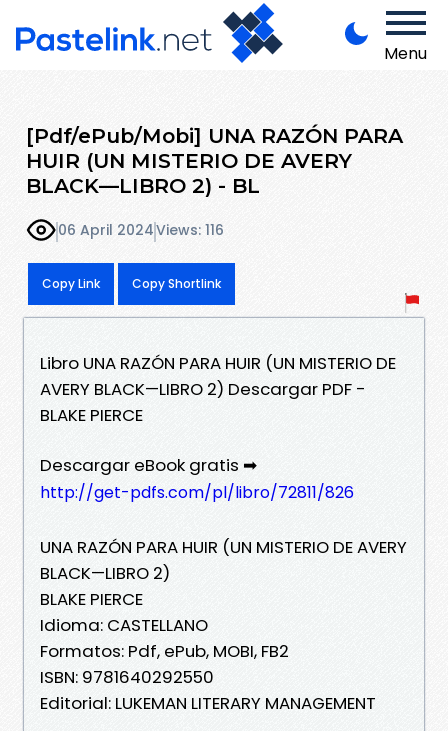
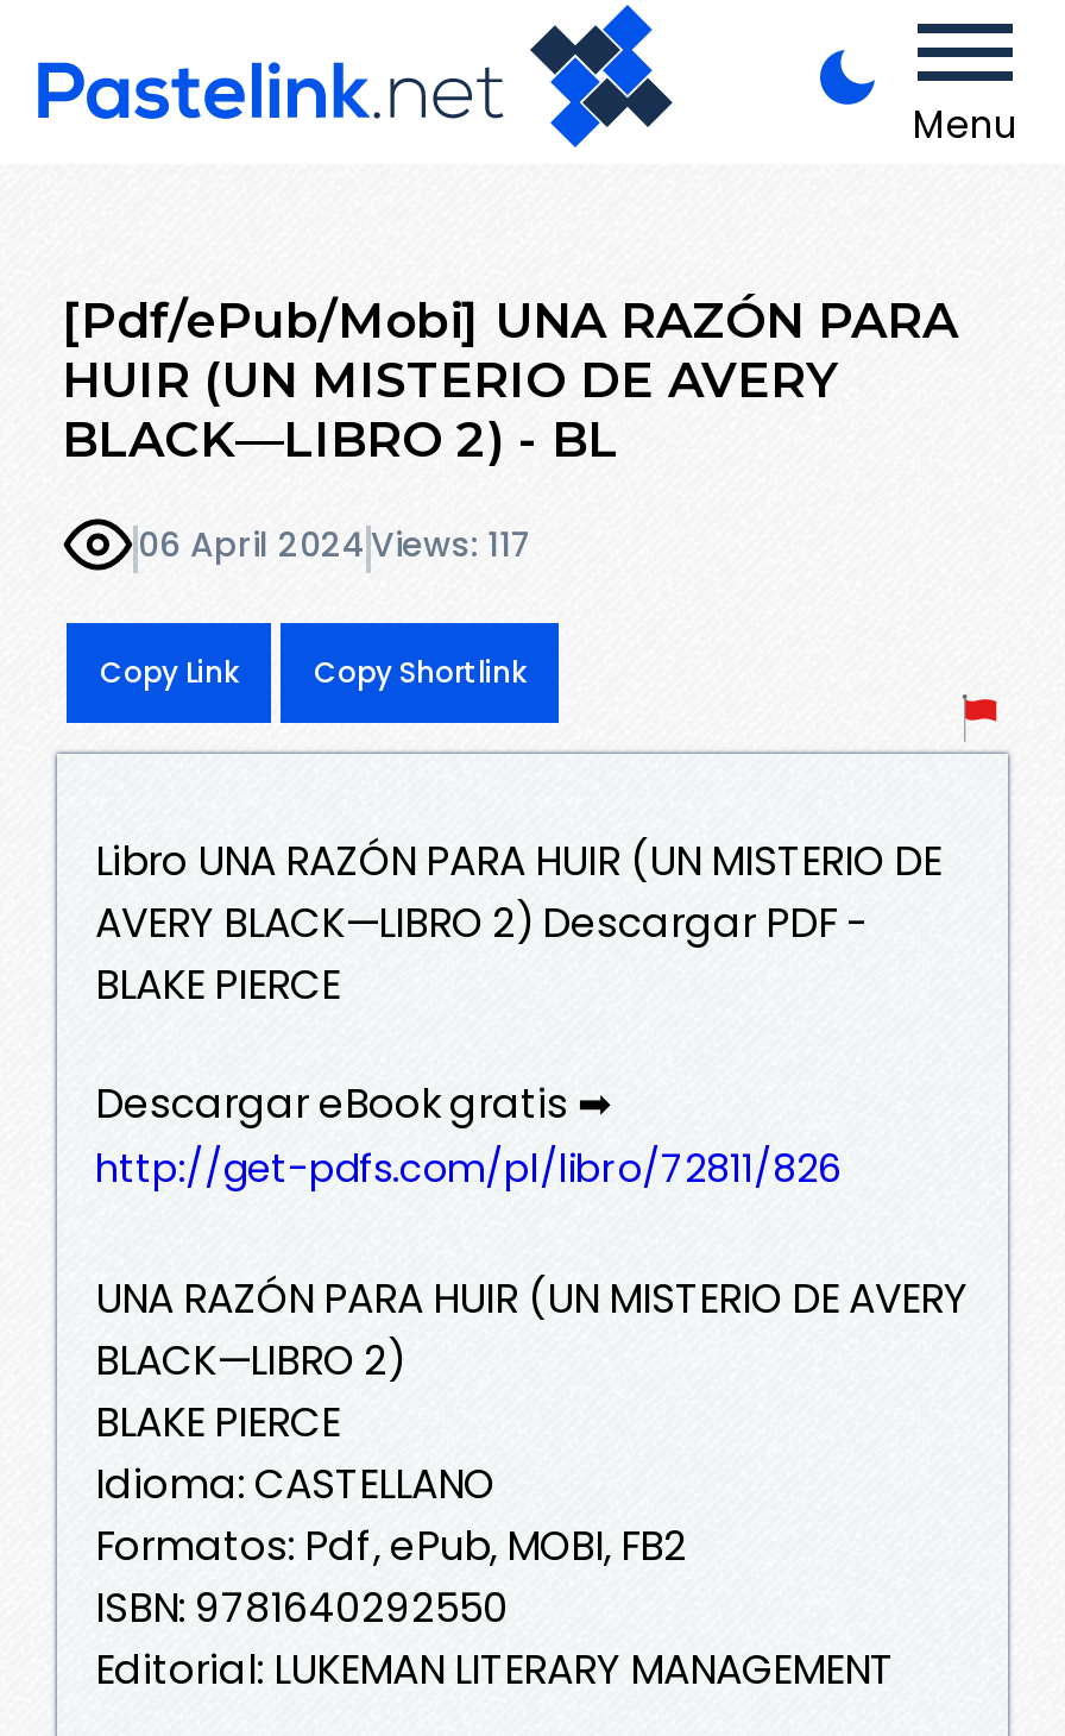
- 06 April 2024 Views: 116
+ 06 April 2024 Views: 117
